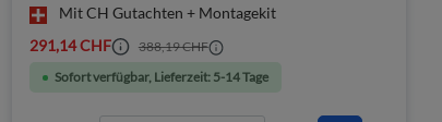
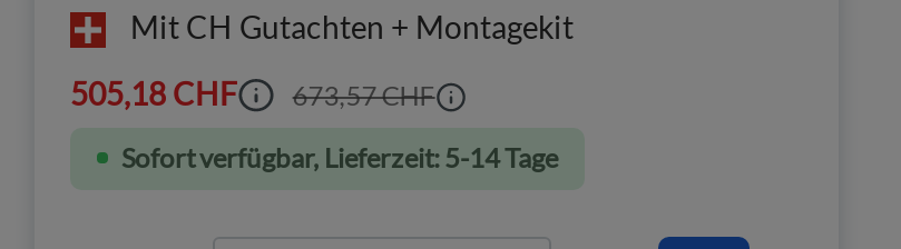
- 291,14 CHF
+ 505,18 CHF

- 388,19 CHF
+ 673,57 CHF
